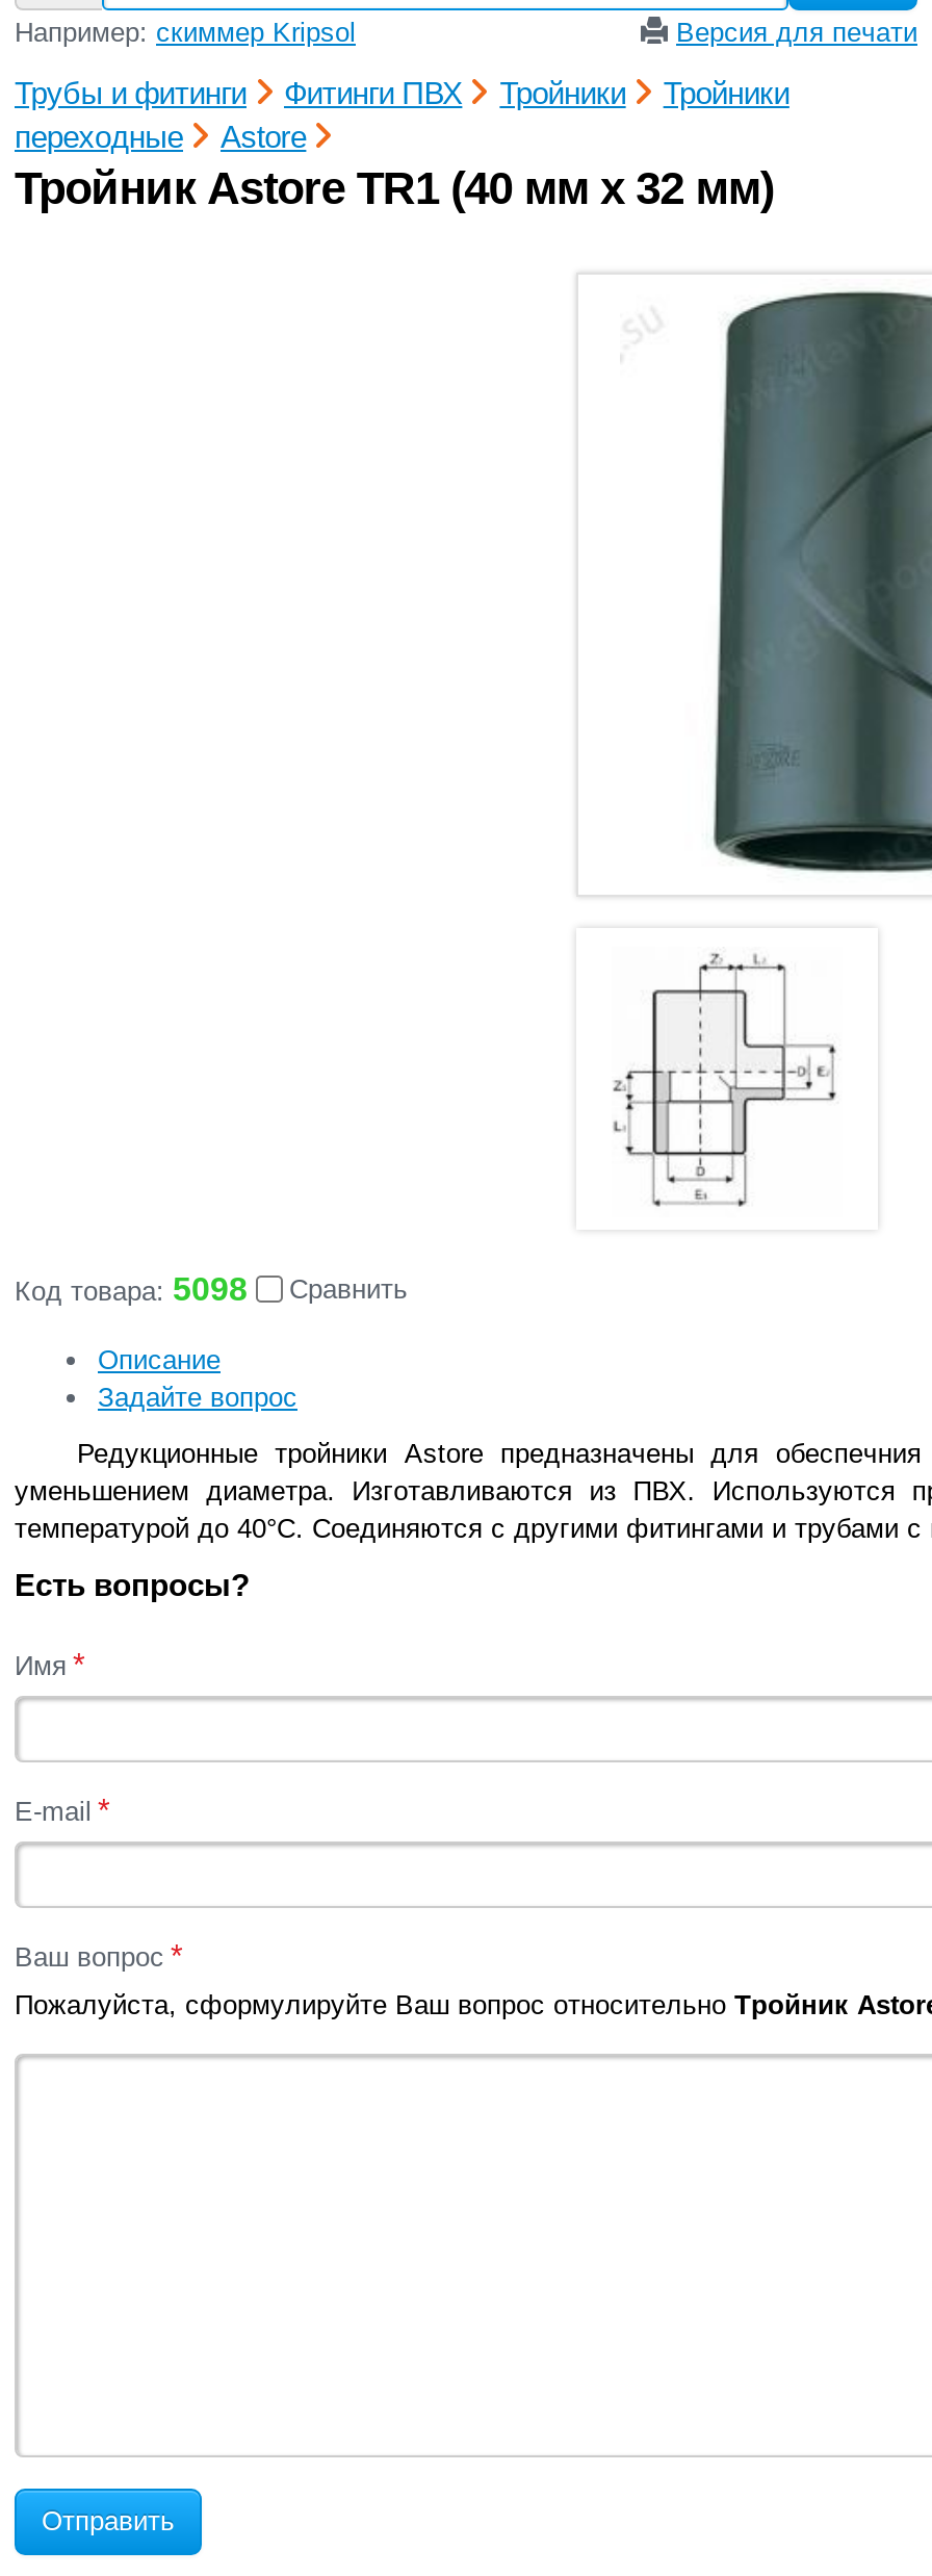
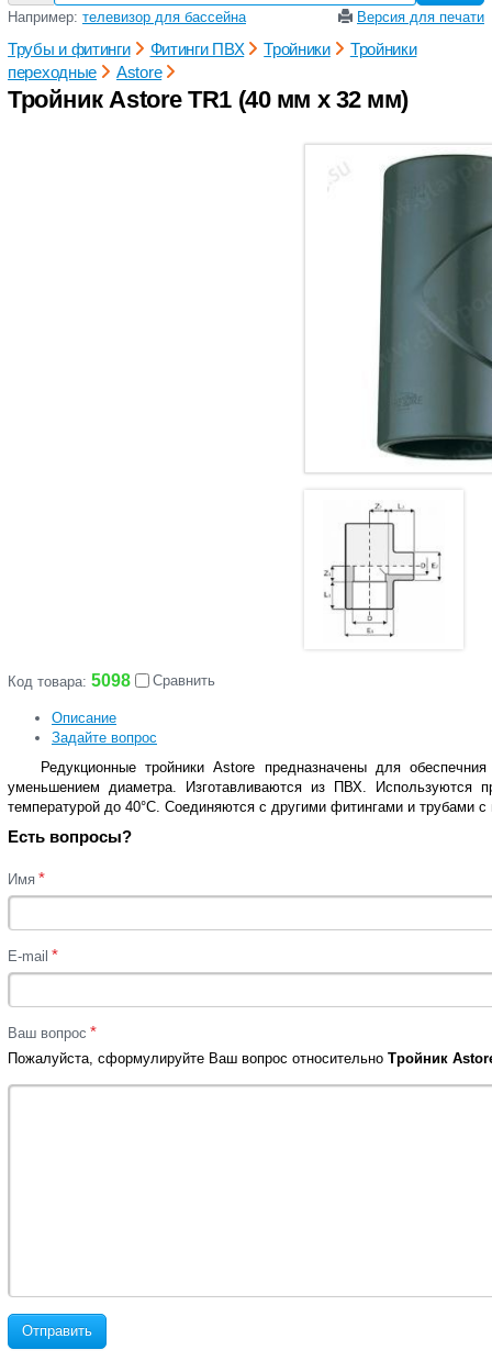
- Например: скиммер Kripsol
+ Например: телевизор для бассейна
